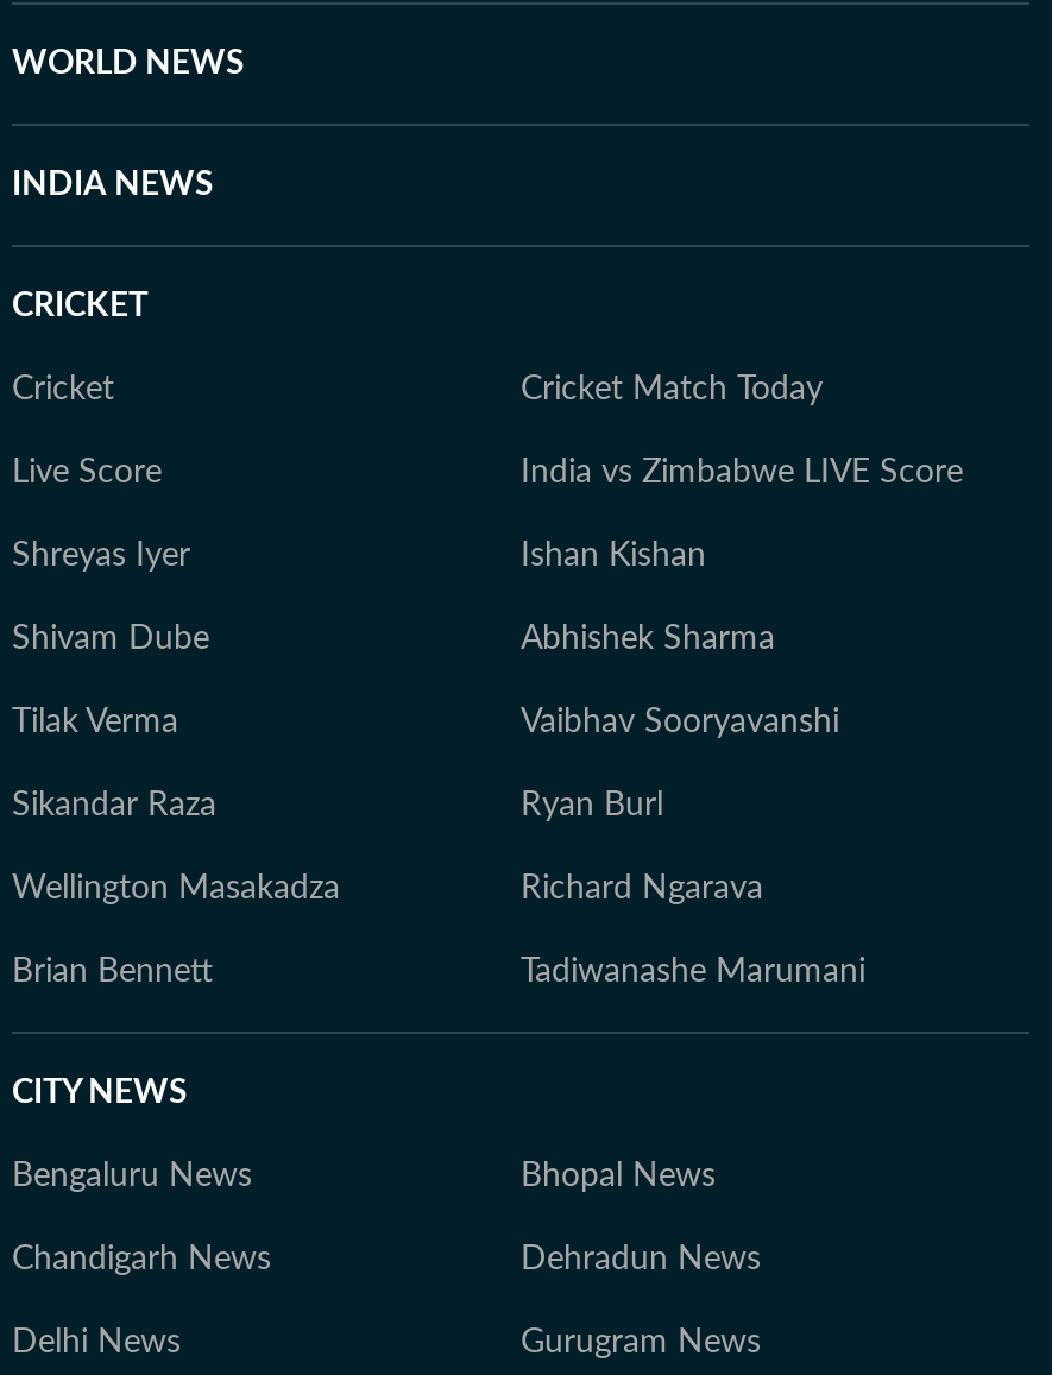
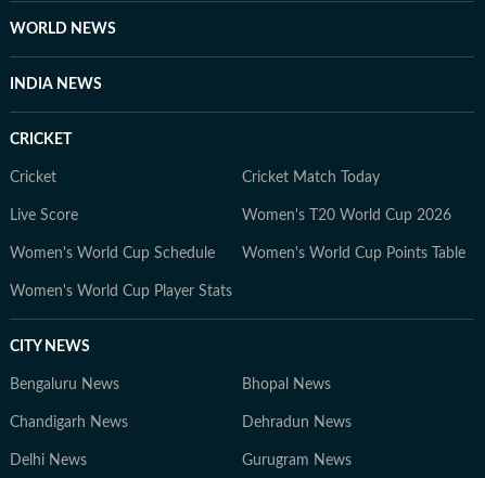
- India vs Zimbabwe LIVE Score
- Shreyas Iyer
- Ishan Kishan
- Shivam Dube
- Abhishek Sharma
- Tilak Verma
- Vaibhav Sooryavanshi
- Sikandar Raza
- Ryan Burl
- Wellington Masakadza
- Richard Ngarava
- Brian Bennett
- Tadiwanashe Marumani
+ Women's T20 World Cup 2026
+ Women's World Cup Schedule
+ Women's World Cup Points Table
+ Women's World Cup Player Stats
